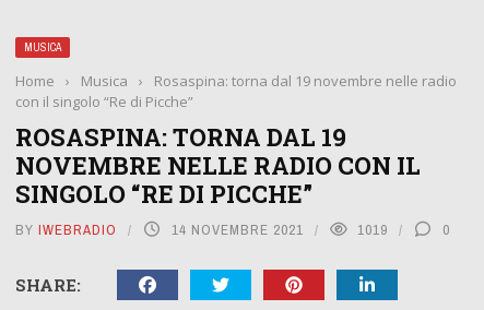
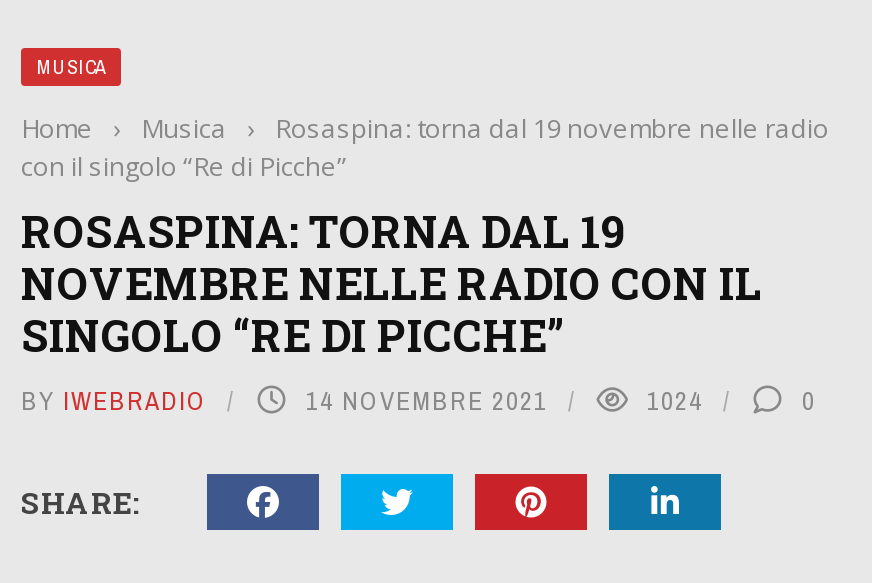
- 1019
+ 1024
